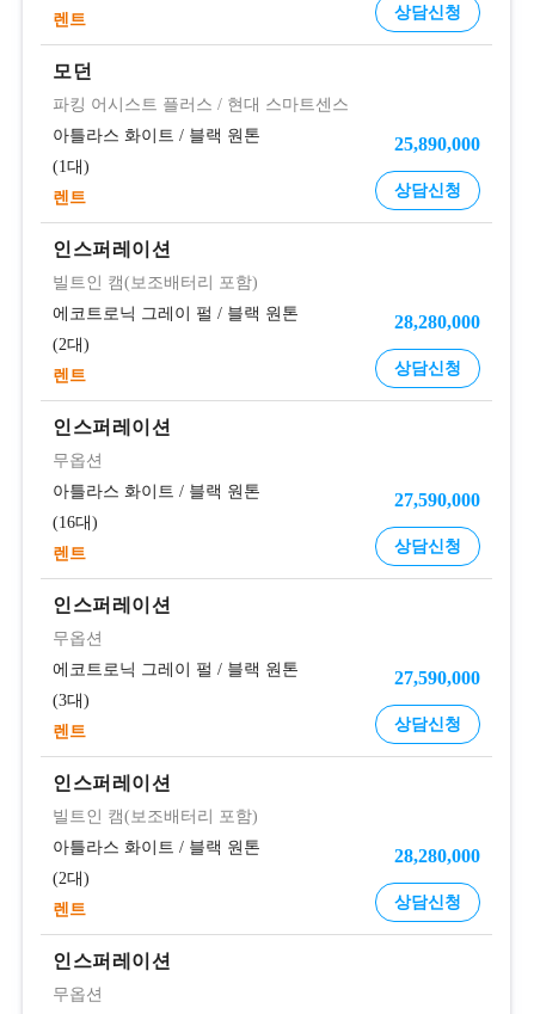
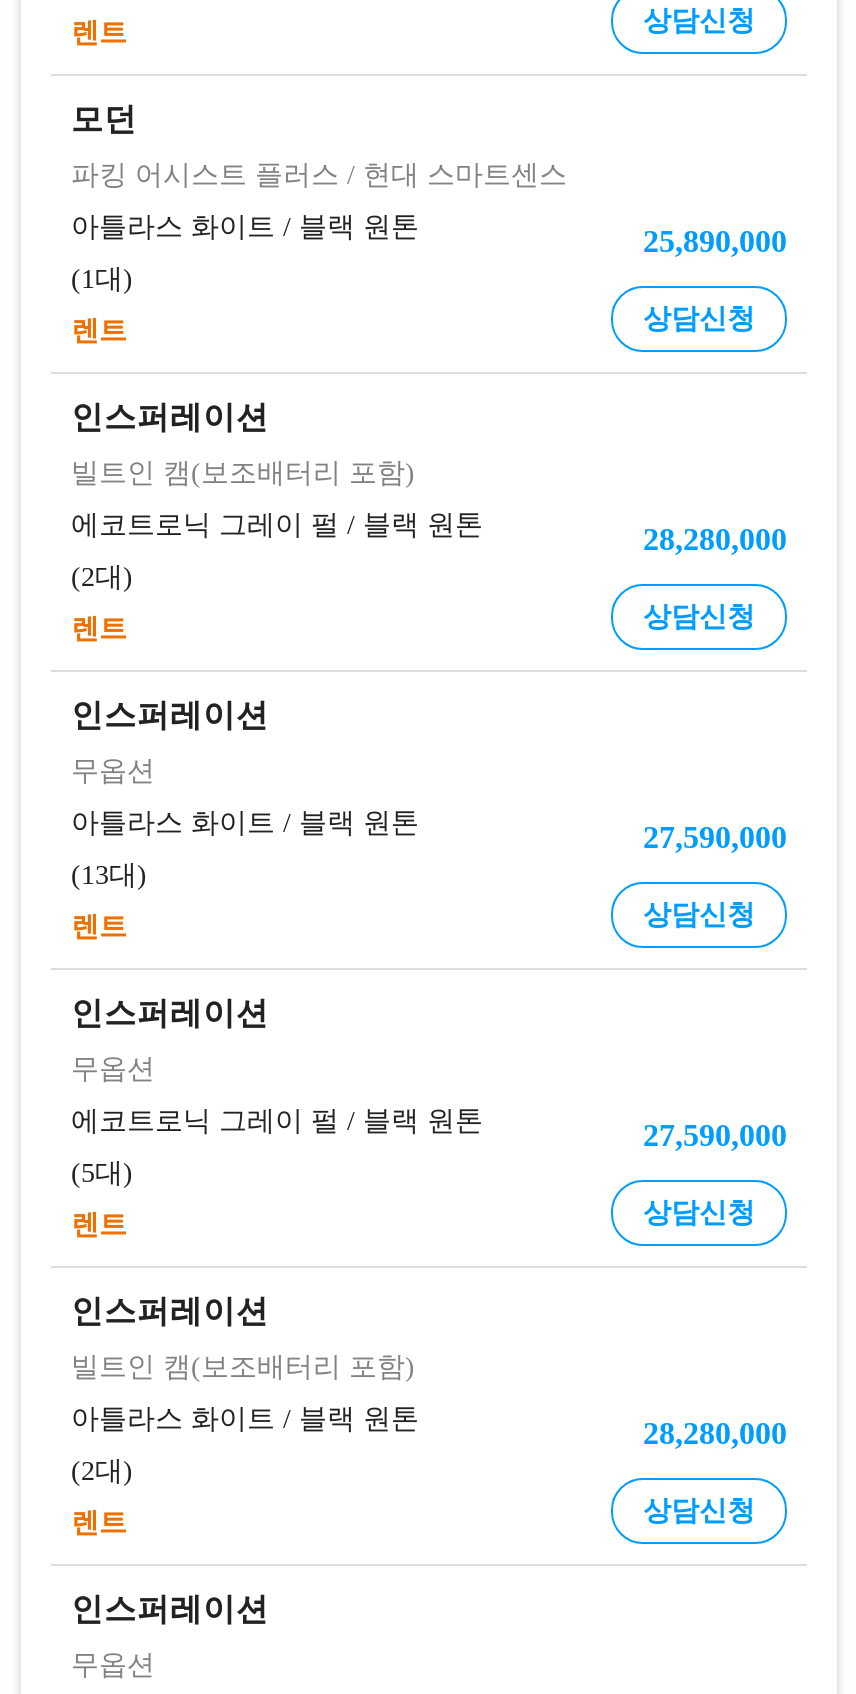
- 16대
+ 13대

- 3대
+ 5대
